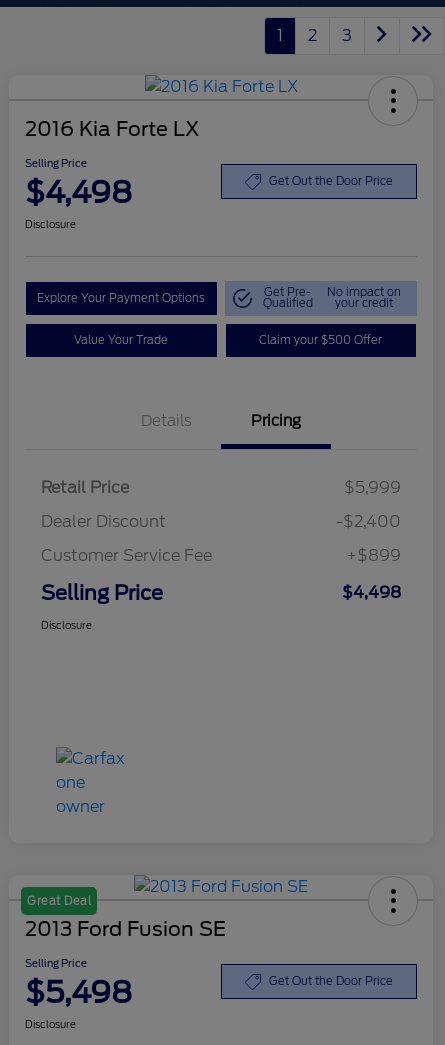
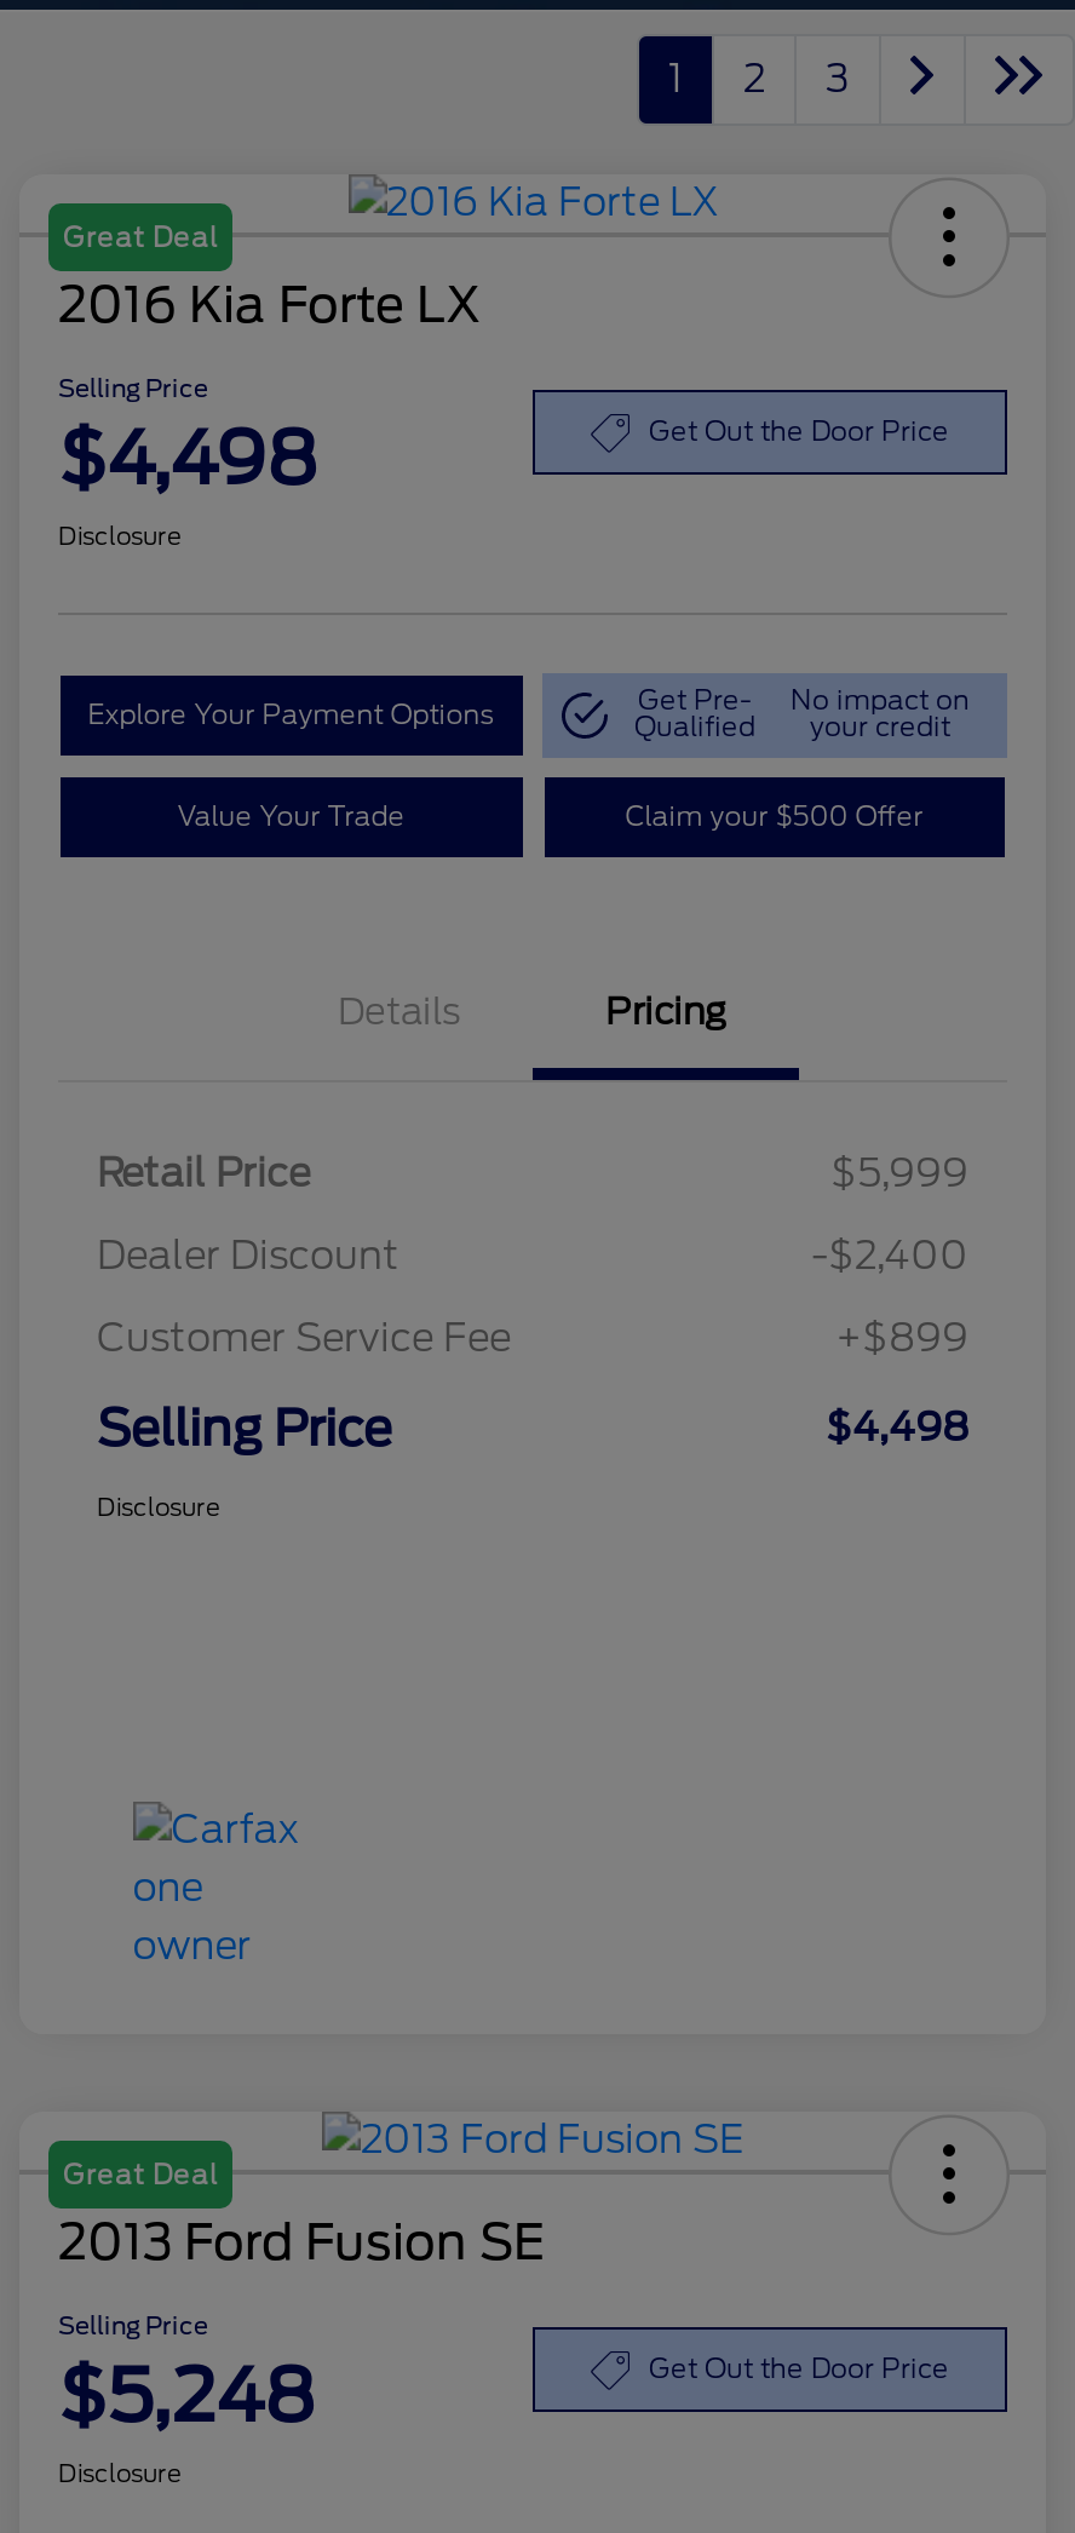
+ Great Deal

- $5,498
+ $5,248
